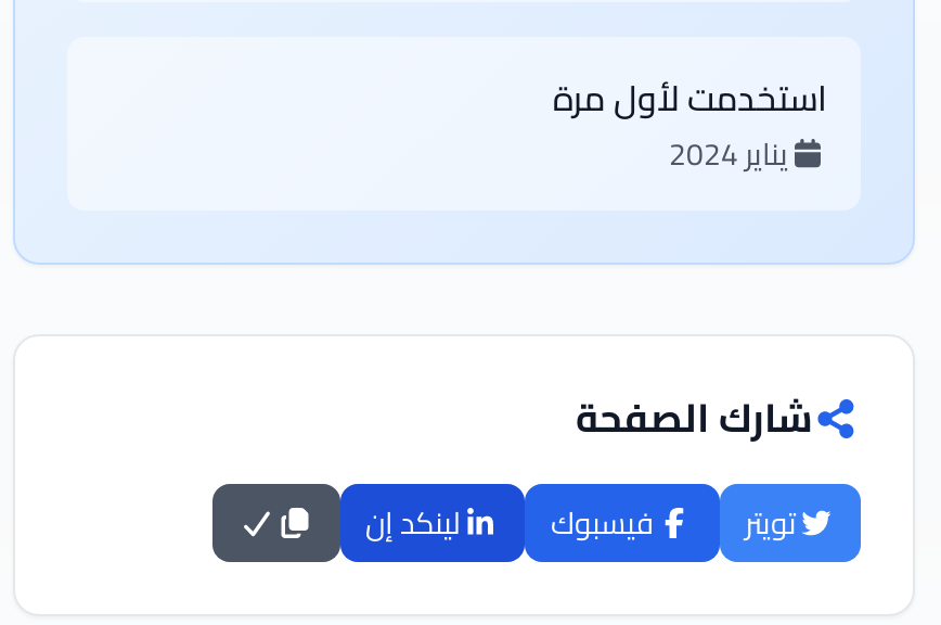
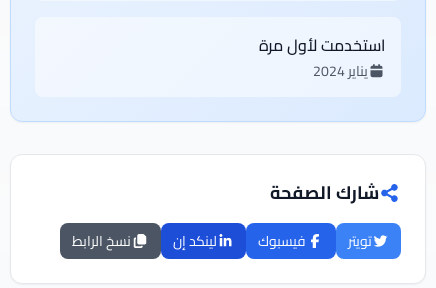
+ نسخ الرابط
